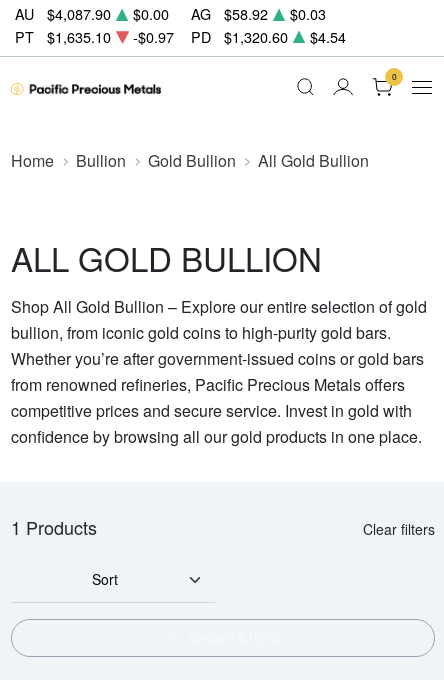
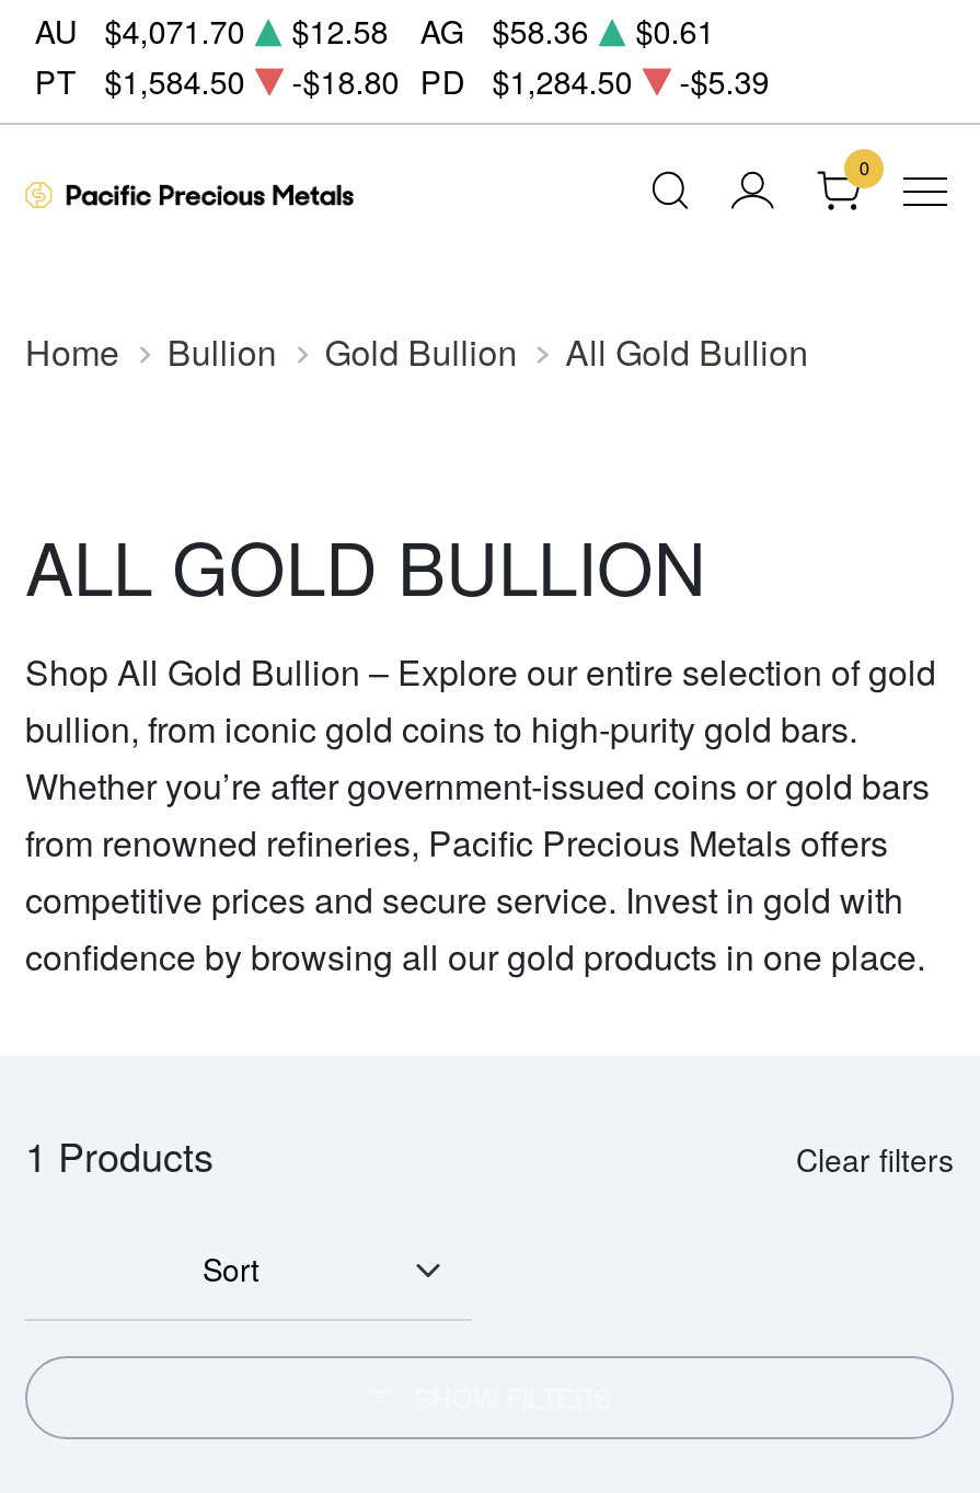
- $4,087.90
+ $4,071.70

- $0.00
+ $12.58

- $58.92
+ $58.36

- $0.03
+ $0.61

- $1,635.10
- -$0.97
- PD
- $1,320.60
- $4.54
+ $1,584.50
+ -$18.80 PD
+ $1,284.50
+ -$5.39
